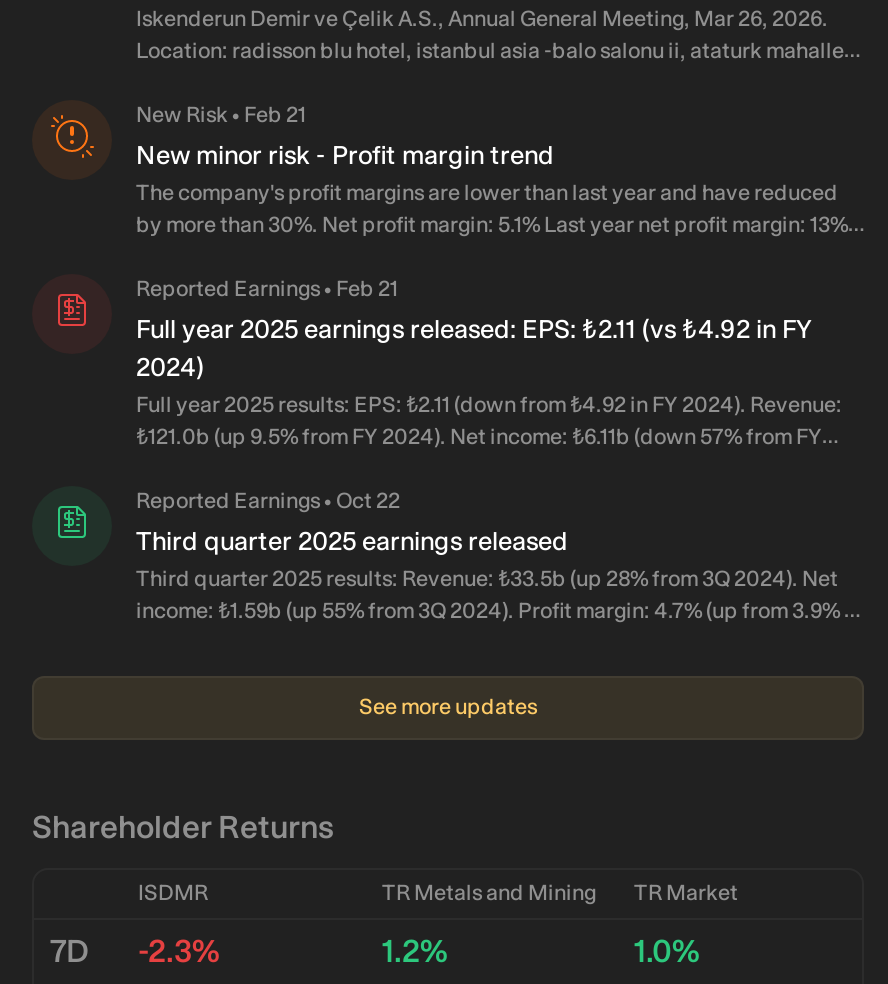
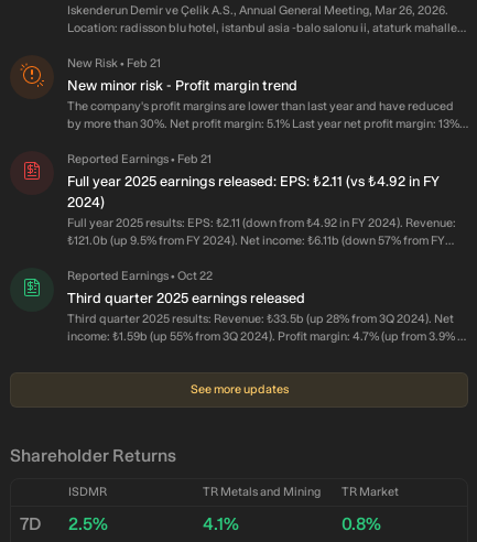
- 7D -2.3%
+ 7D 2.5%

- 1.2%
+ 4.1%

- 1.0%
+ 0.8%
